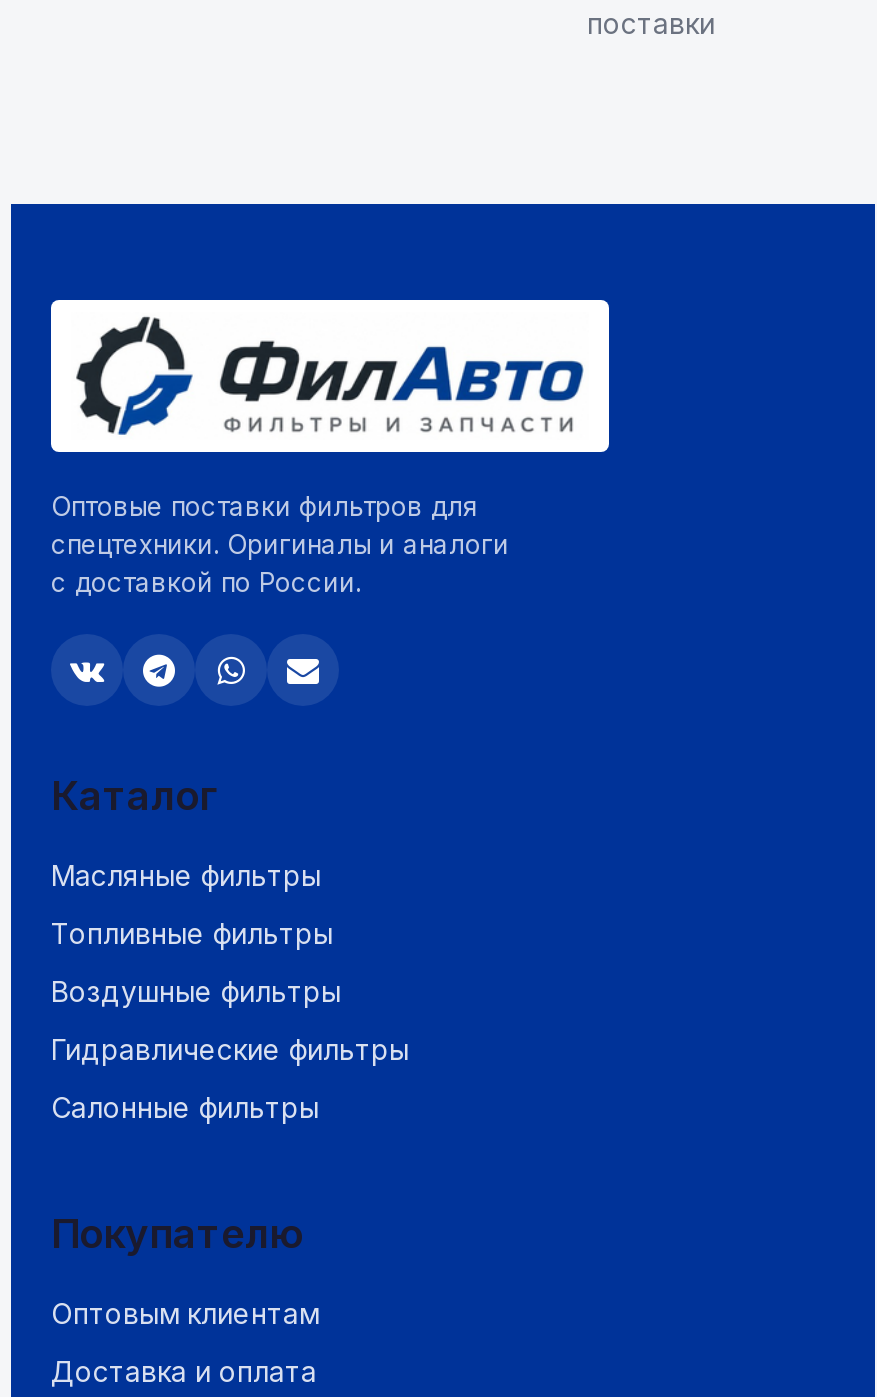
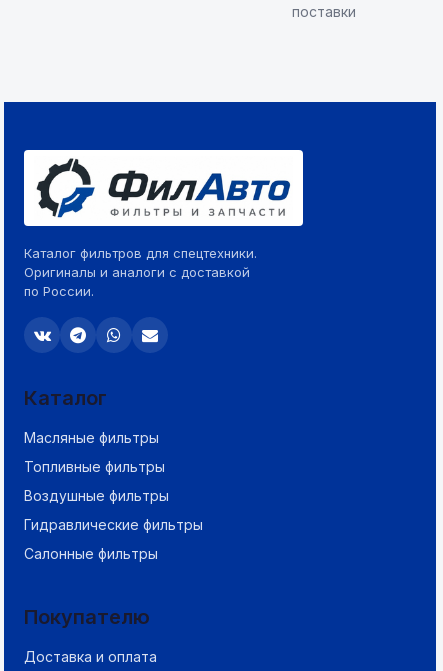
- Оптовые поставки фильтров для
- спецтехники. Оригиналы и аналоги
- с доставкой по России.
+ Каталог фильтров для спецтехники.
+ Оригиналы и аналоги с доставкой
+ по России.

- Оптовым клиентам
